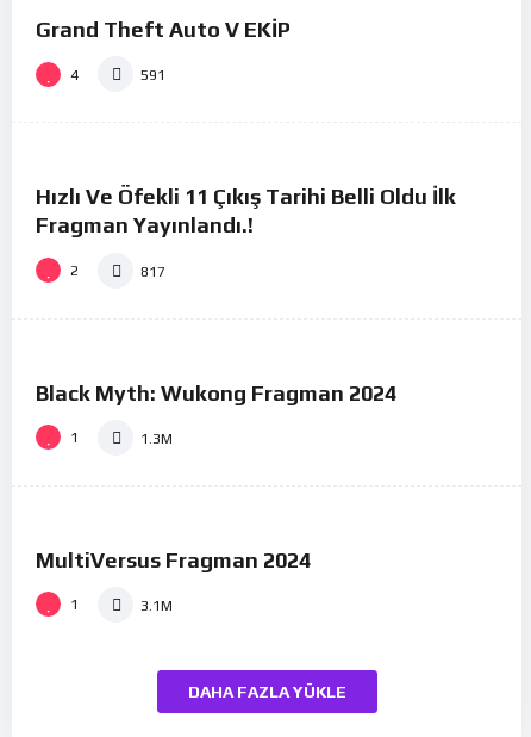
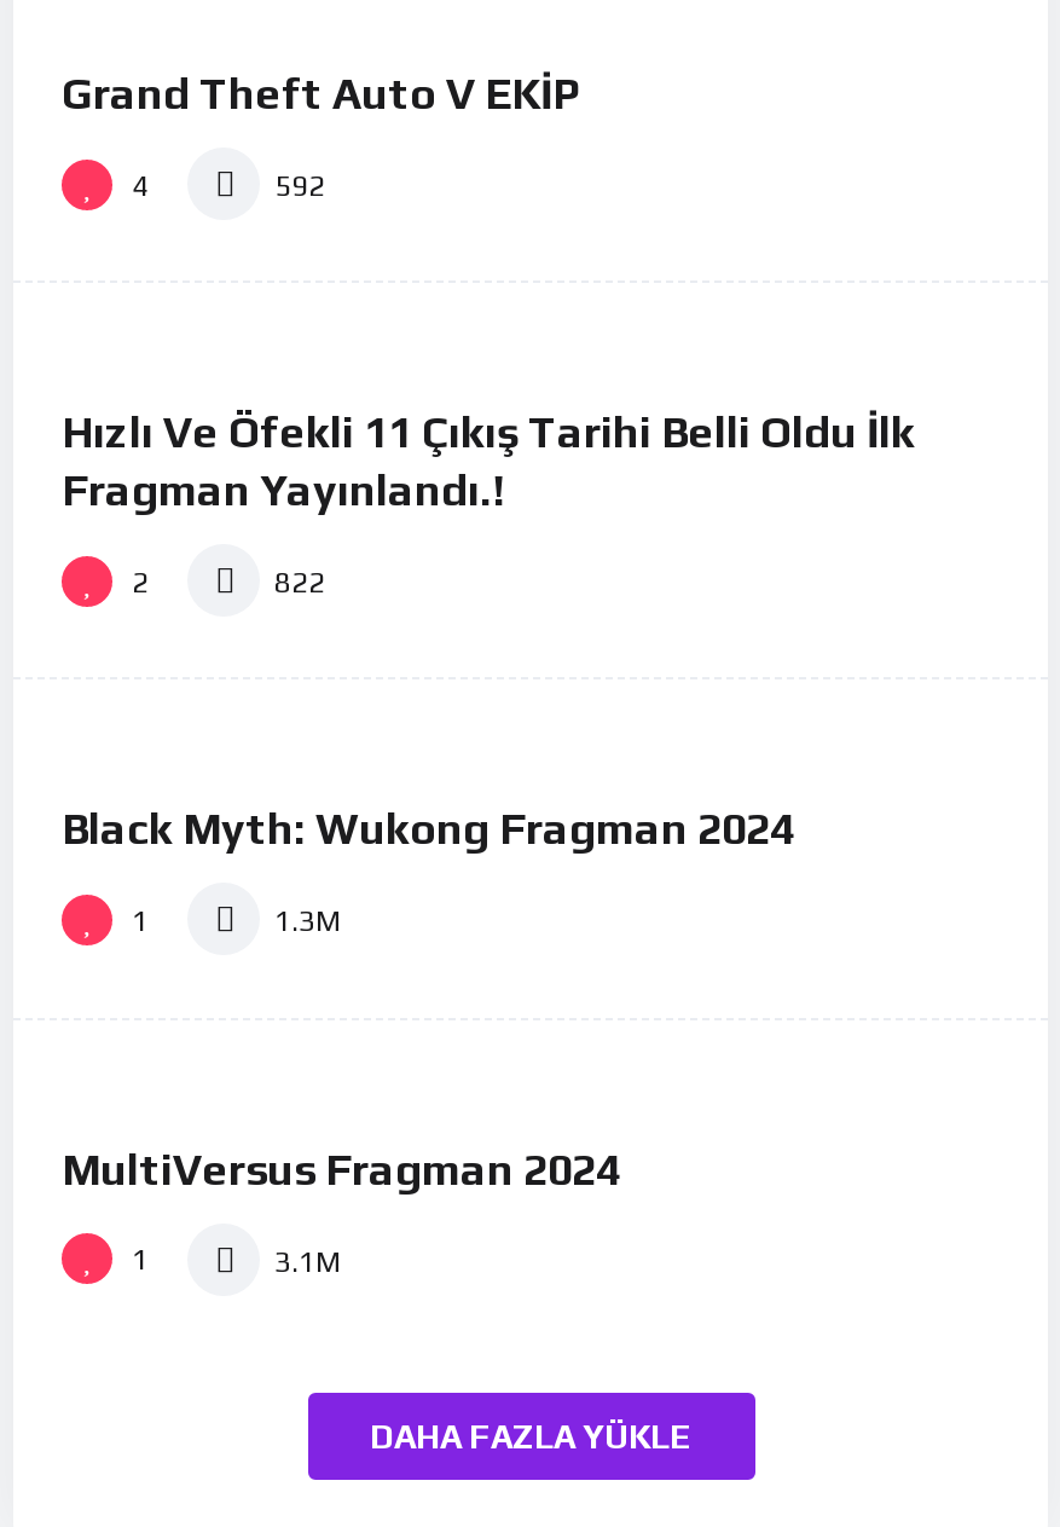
- 591
+ 592

- 817
+ 822
